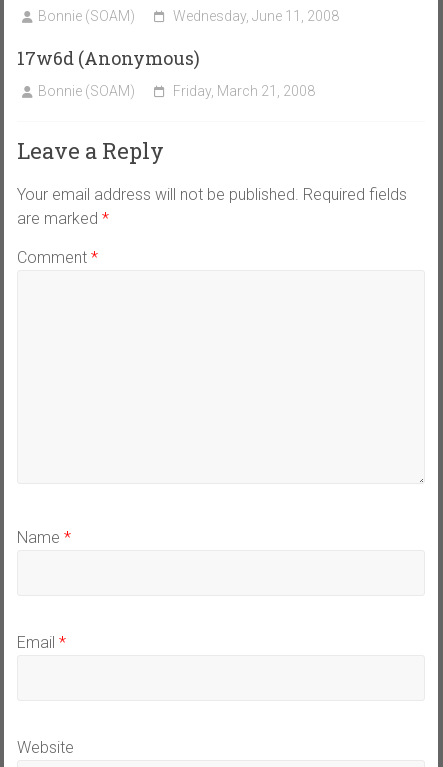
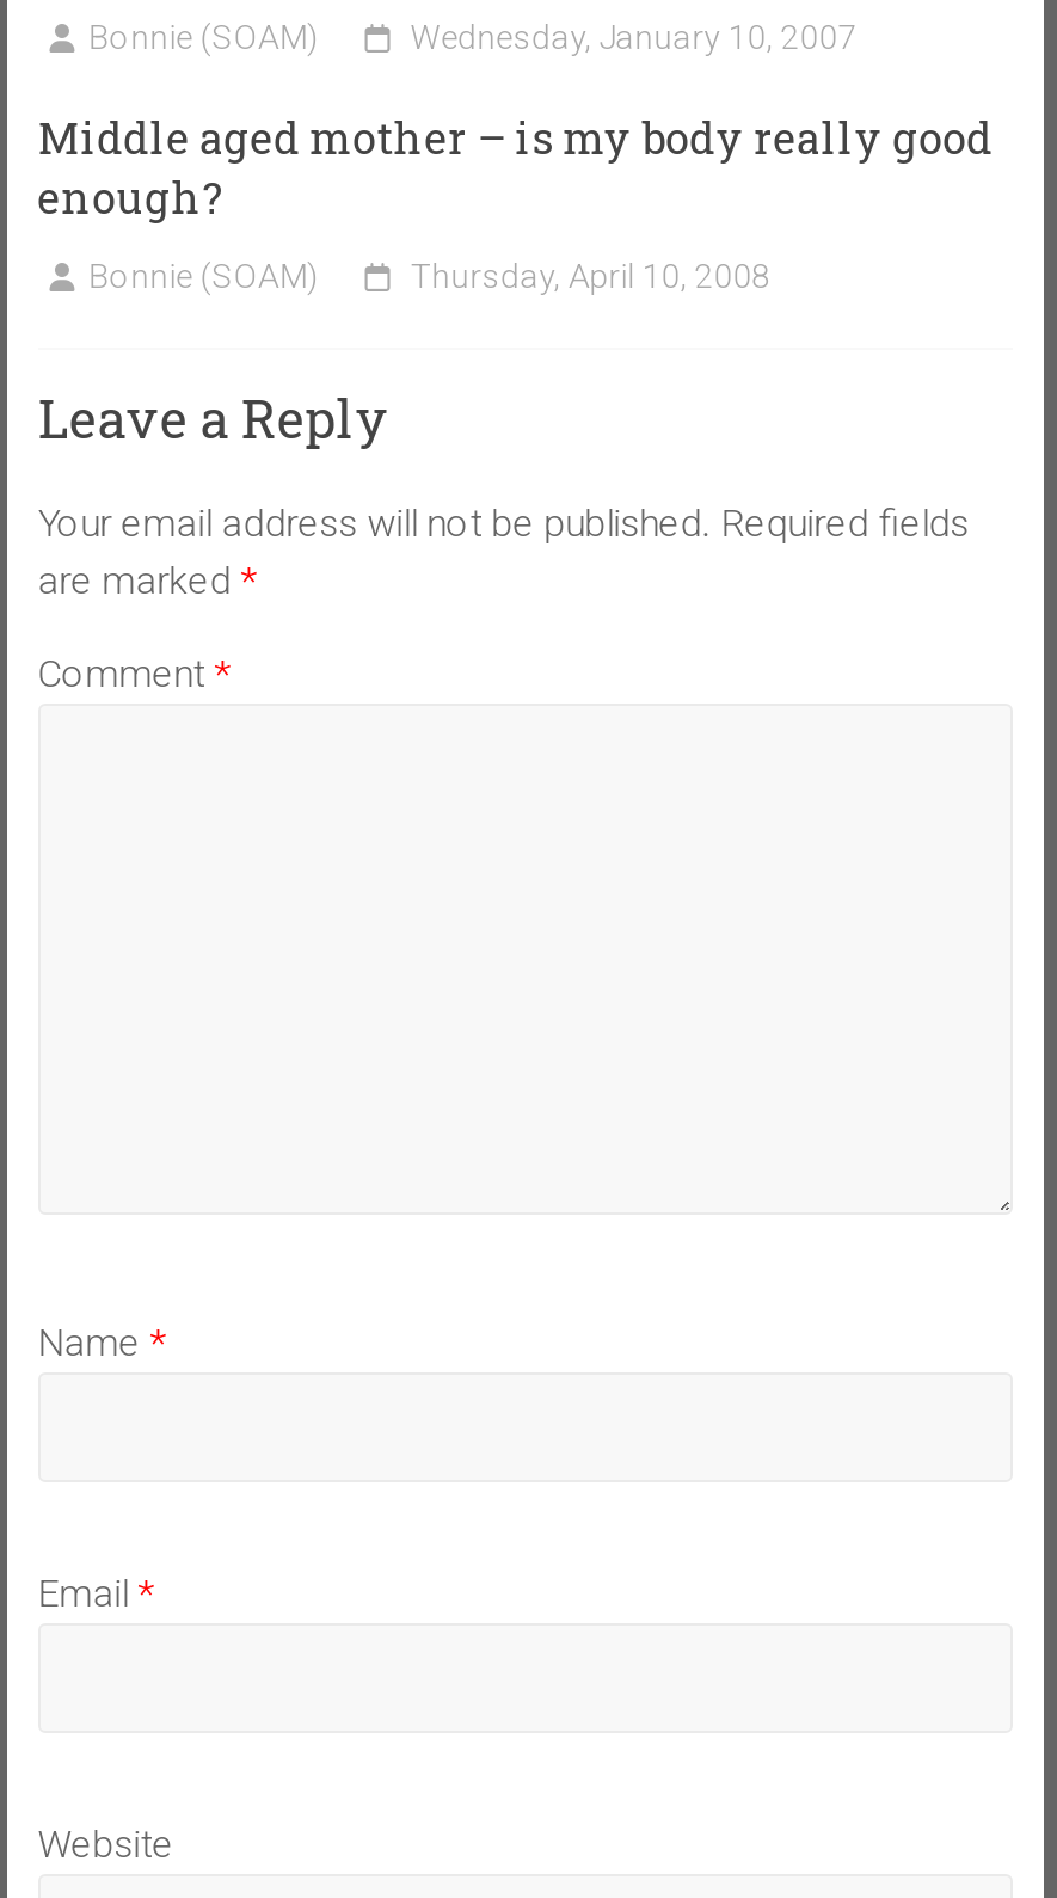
- Wednesday, June 11, 2008
+ Wednesday, January 10, 2007

- 17w6d (Anonymous)
+ Middle aged mother – is my body really good
+ enough?

- Friday, March 21, 2008
+ Thursday, April 10, 2008
